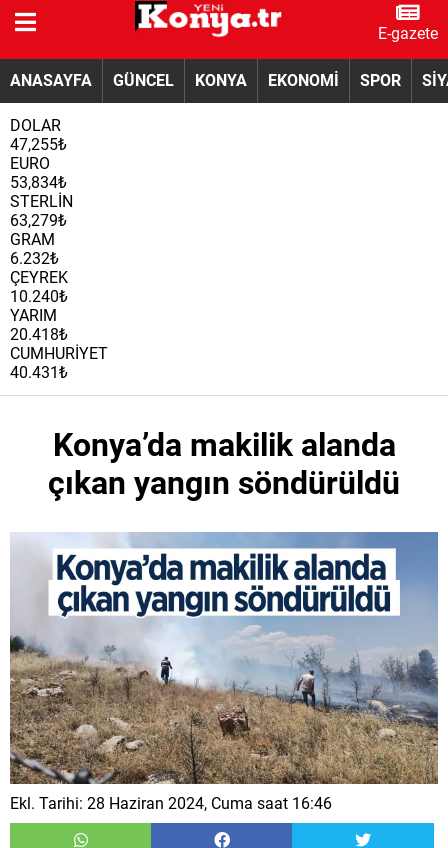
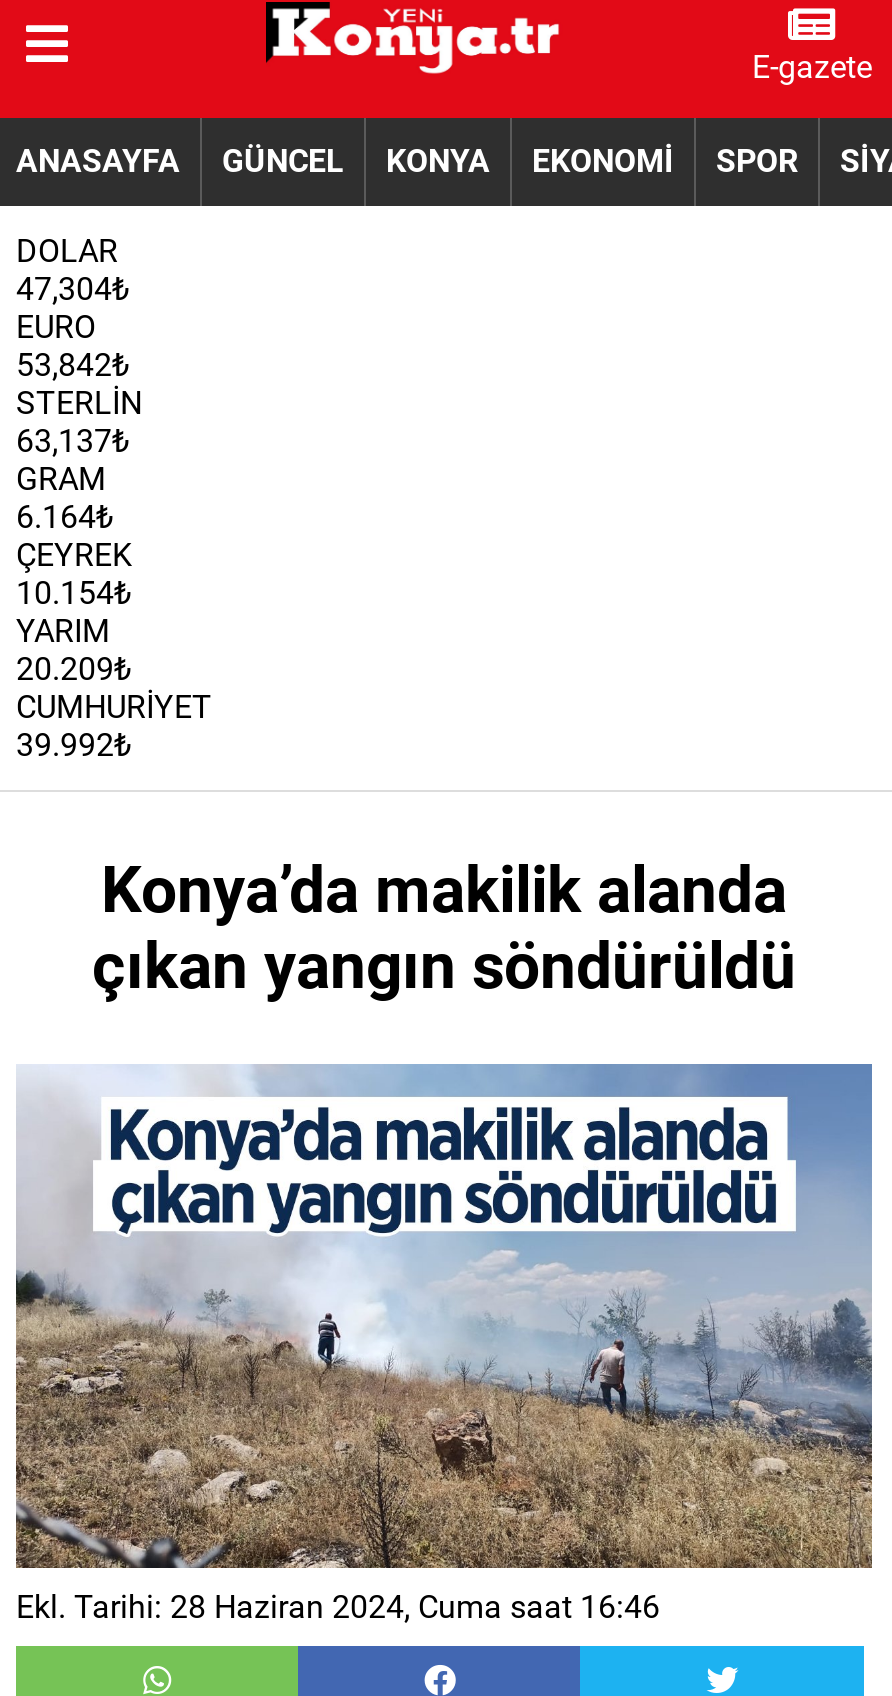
- 47,255₺
+ 47,304₺

- 53,834₺
+ 53,842₺

- 63,279₺
+ 63,137₺

- 6.232₺
+ 6.164₺

- 10.240₺
+ 10.154₺

- 20.418₺
+ 20.209₺

- 40.431₺
+ 39.992₺
